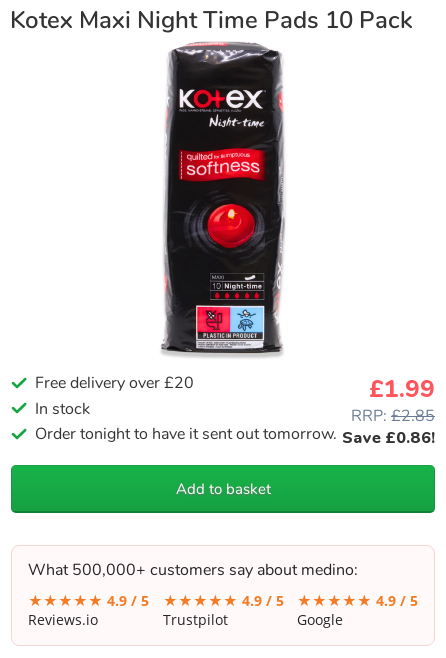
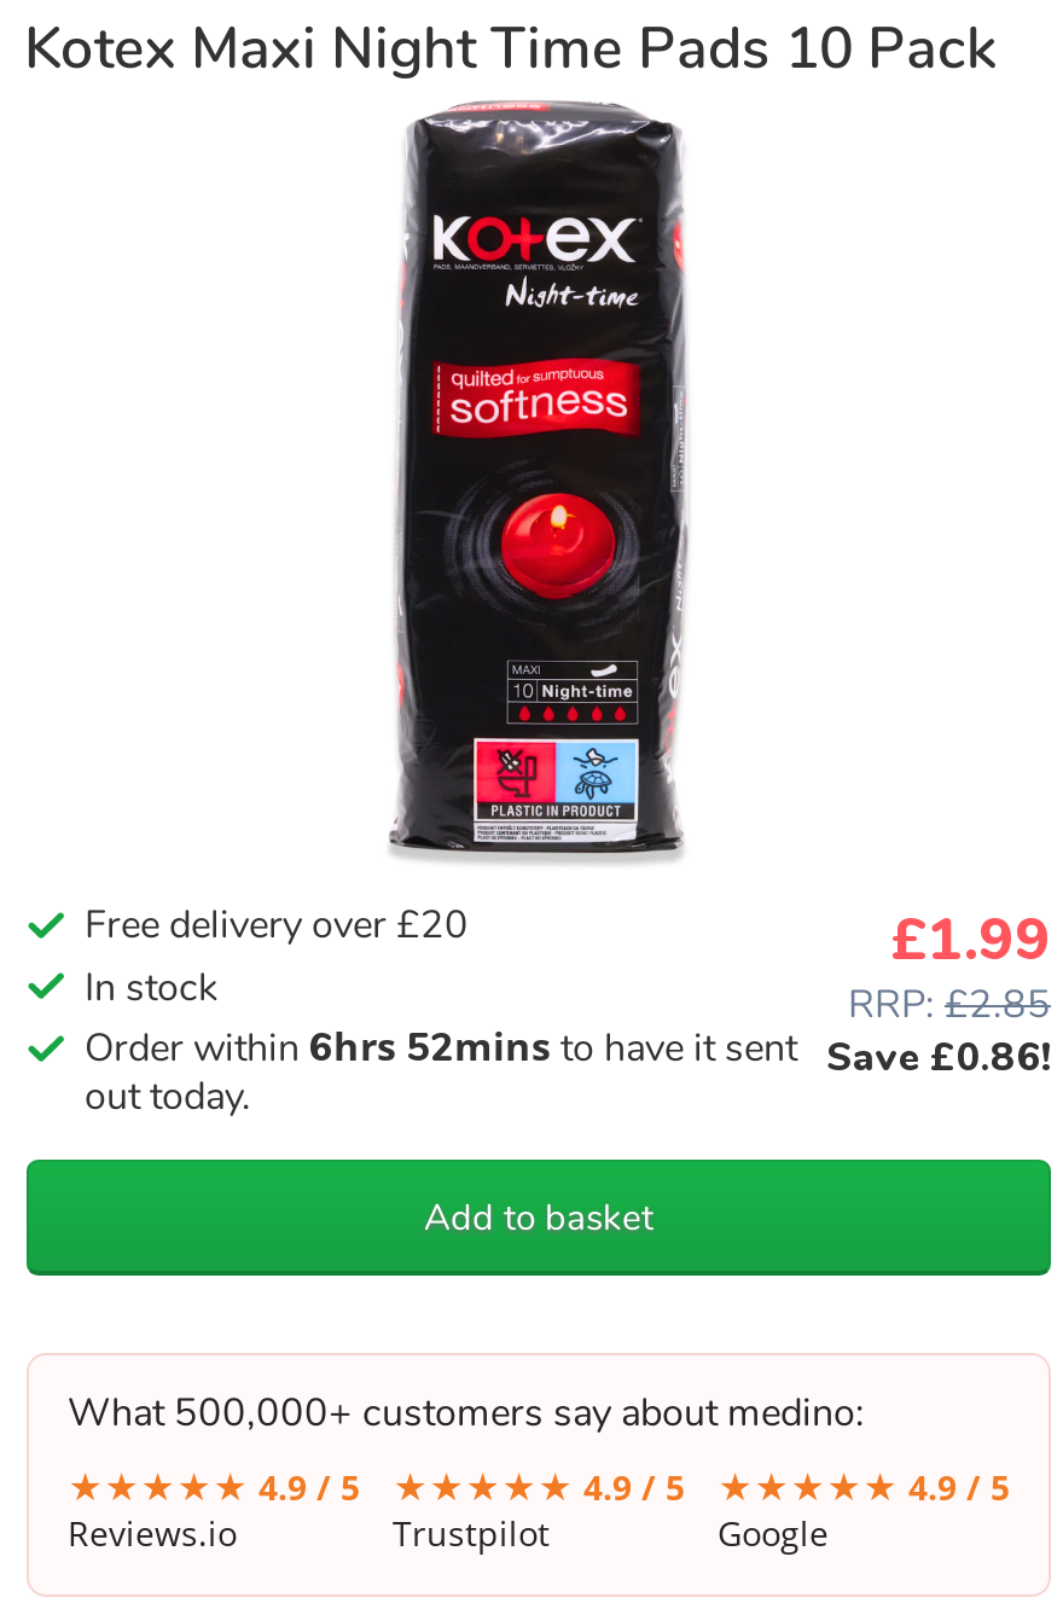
- Order tonight to have it sent out tomorrow.
+ Order within 6hrs 52mins to have it sent
+ out today.
